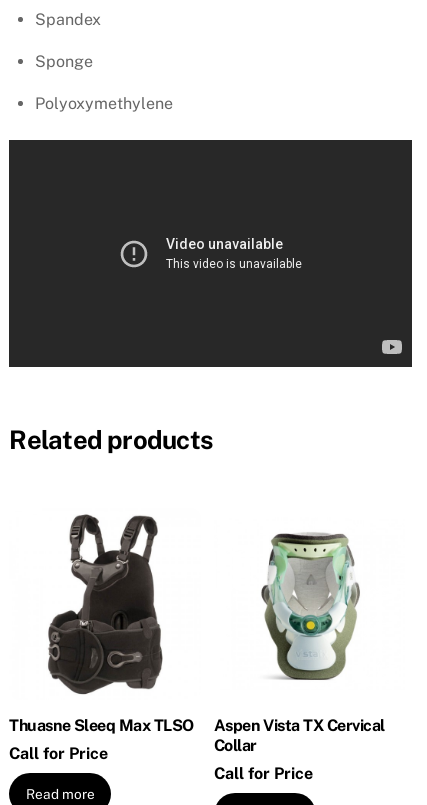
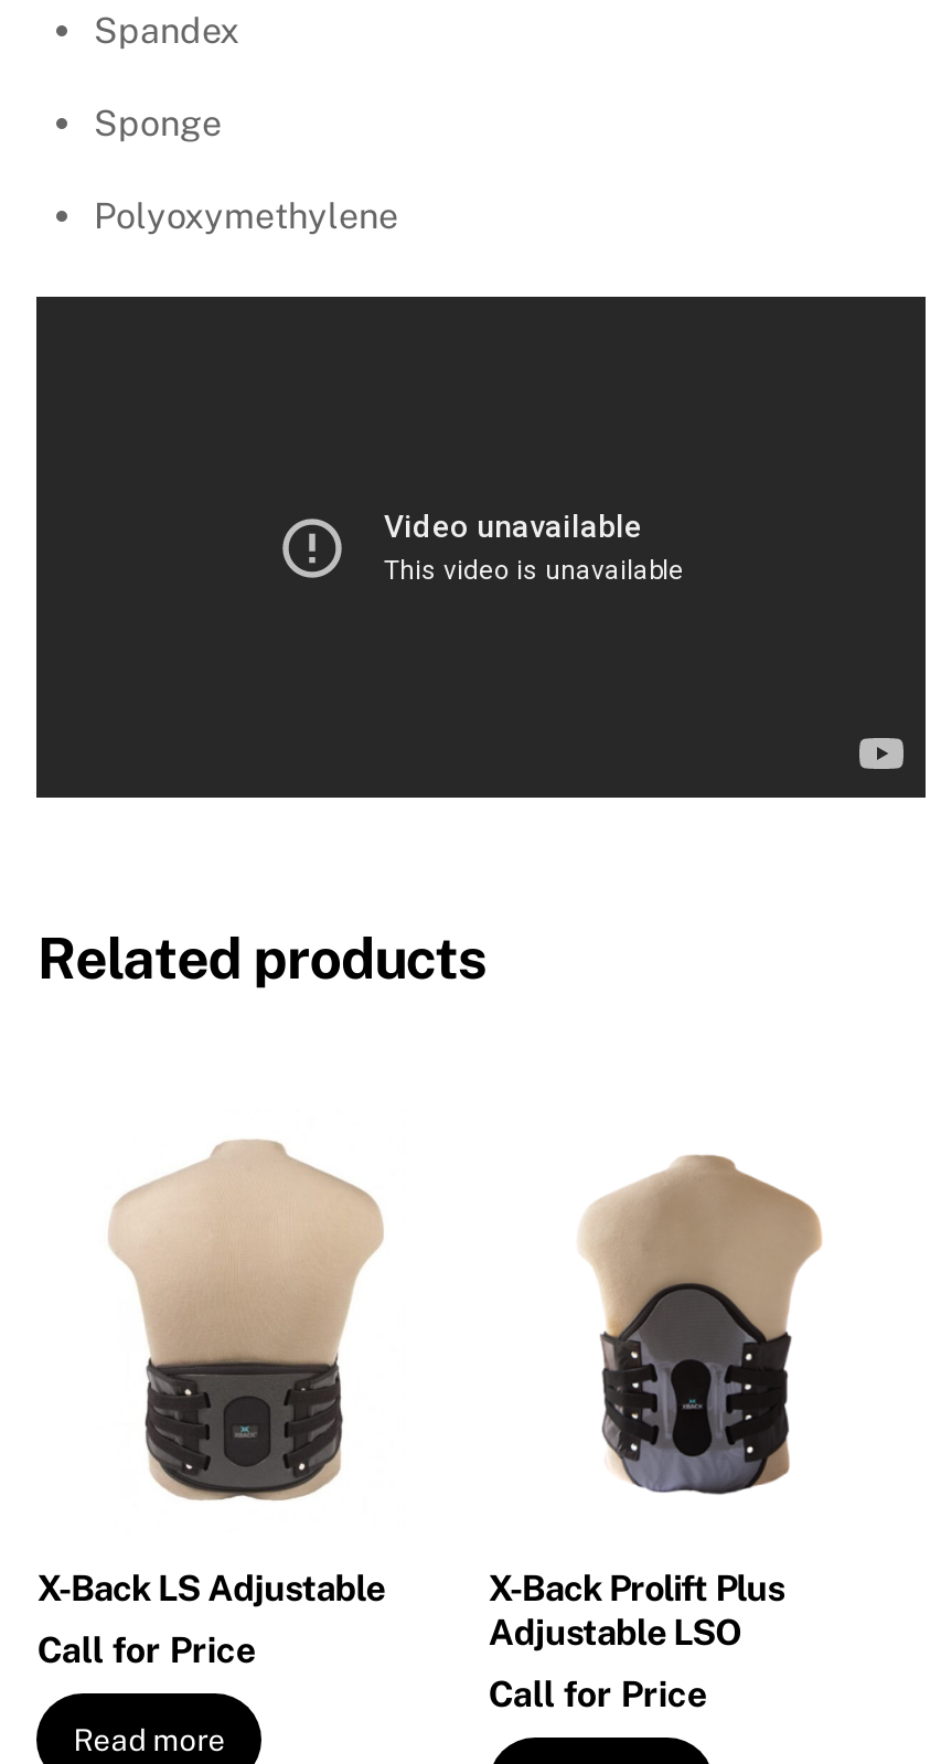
- [image]
- Thuasne Sleeq Max TLSO
+ [image]
+ X-Back LS Adjustable

- [image]
- Aspen Vista TX Cervical
- Collar
+ [image]
+ X-Back Prolift Plus
+ Adjustable LSO
